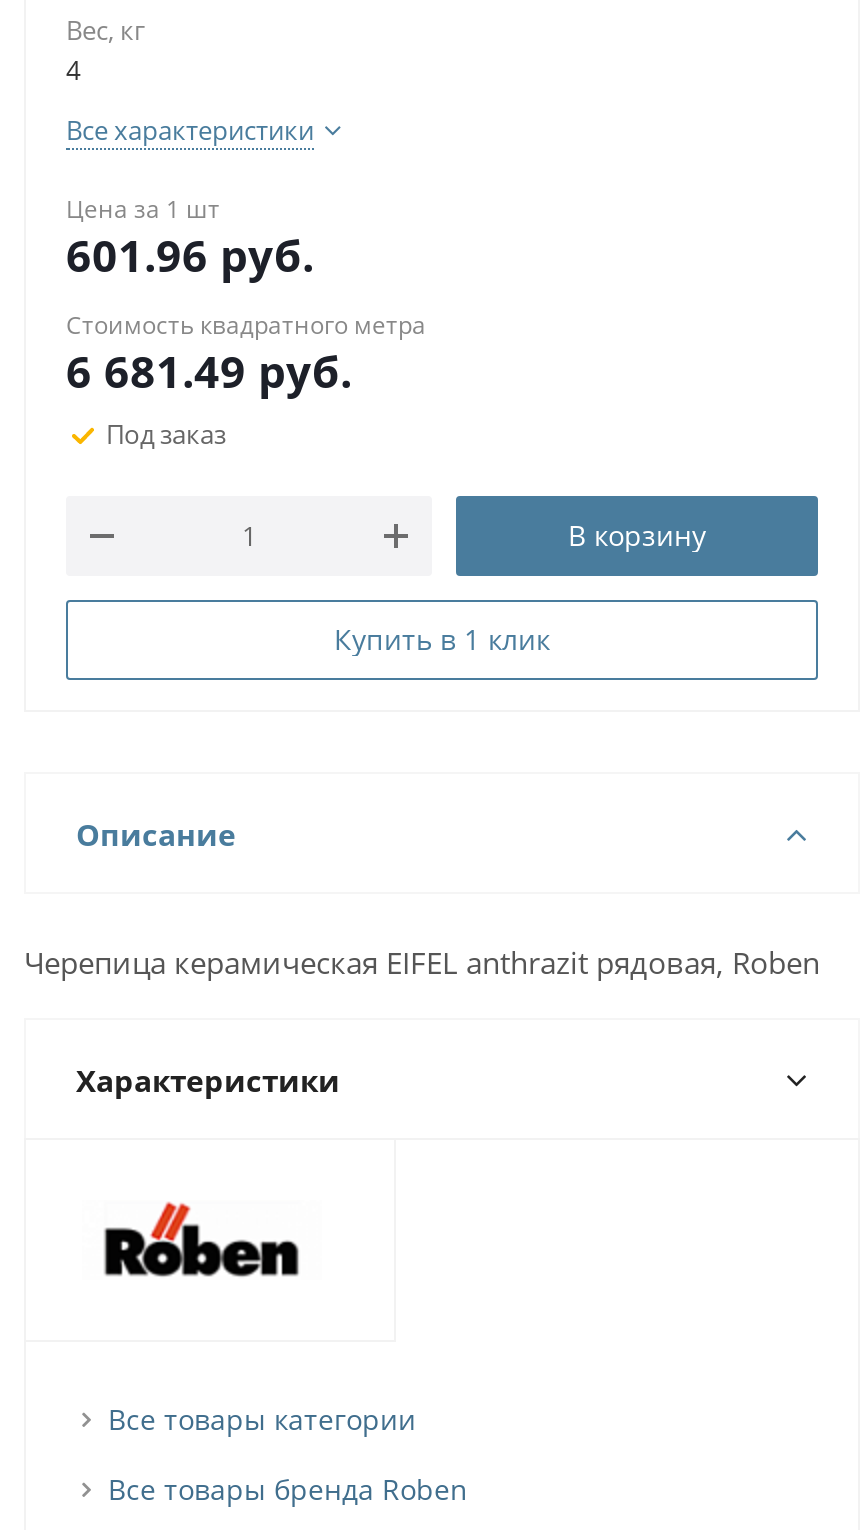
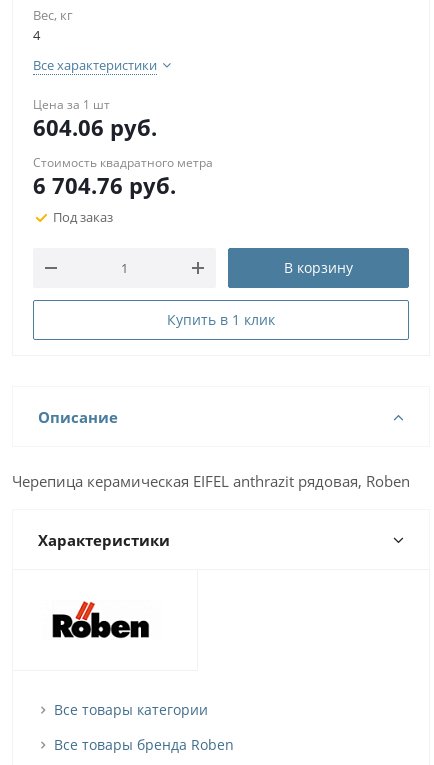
- 601.96 руб.
+ 604.06 руб.

- 6 681.49 руб.
+ 6 704.76 руб.
